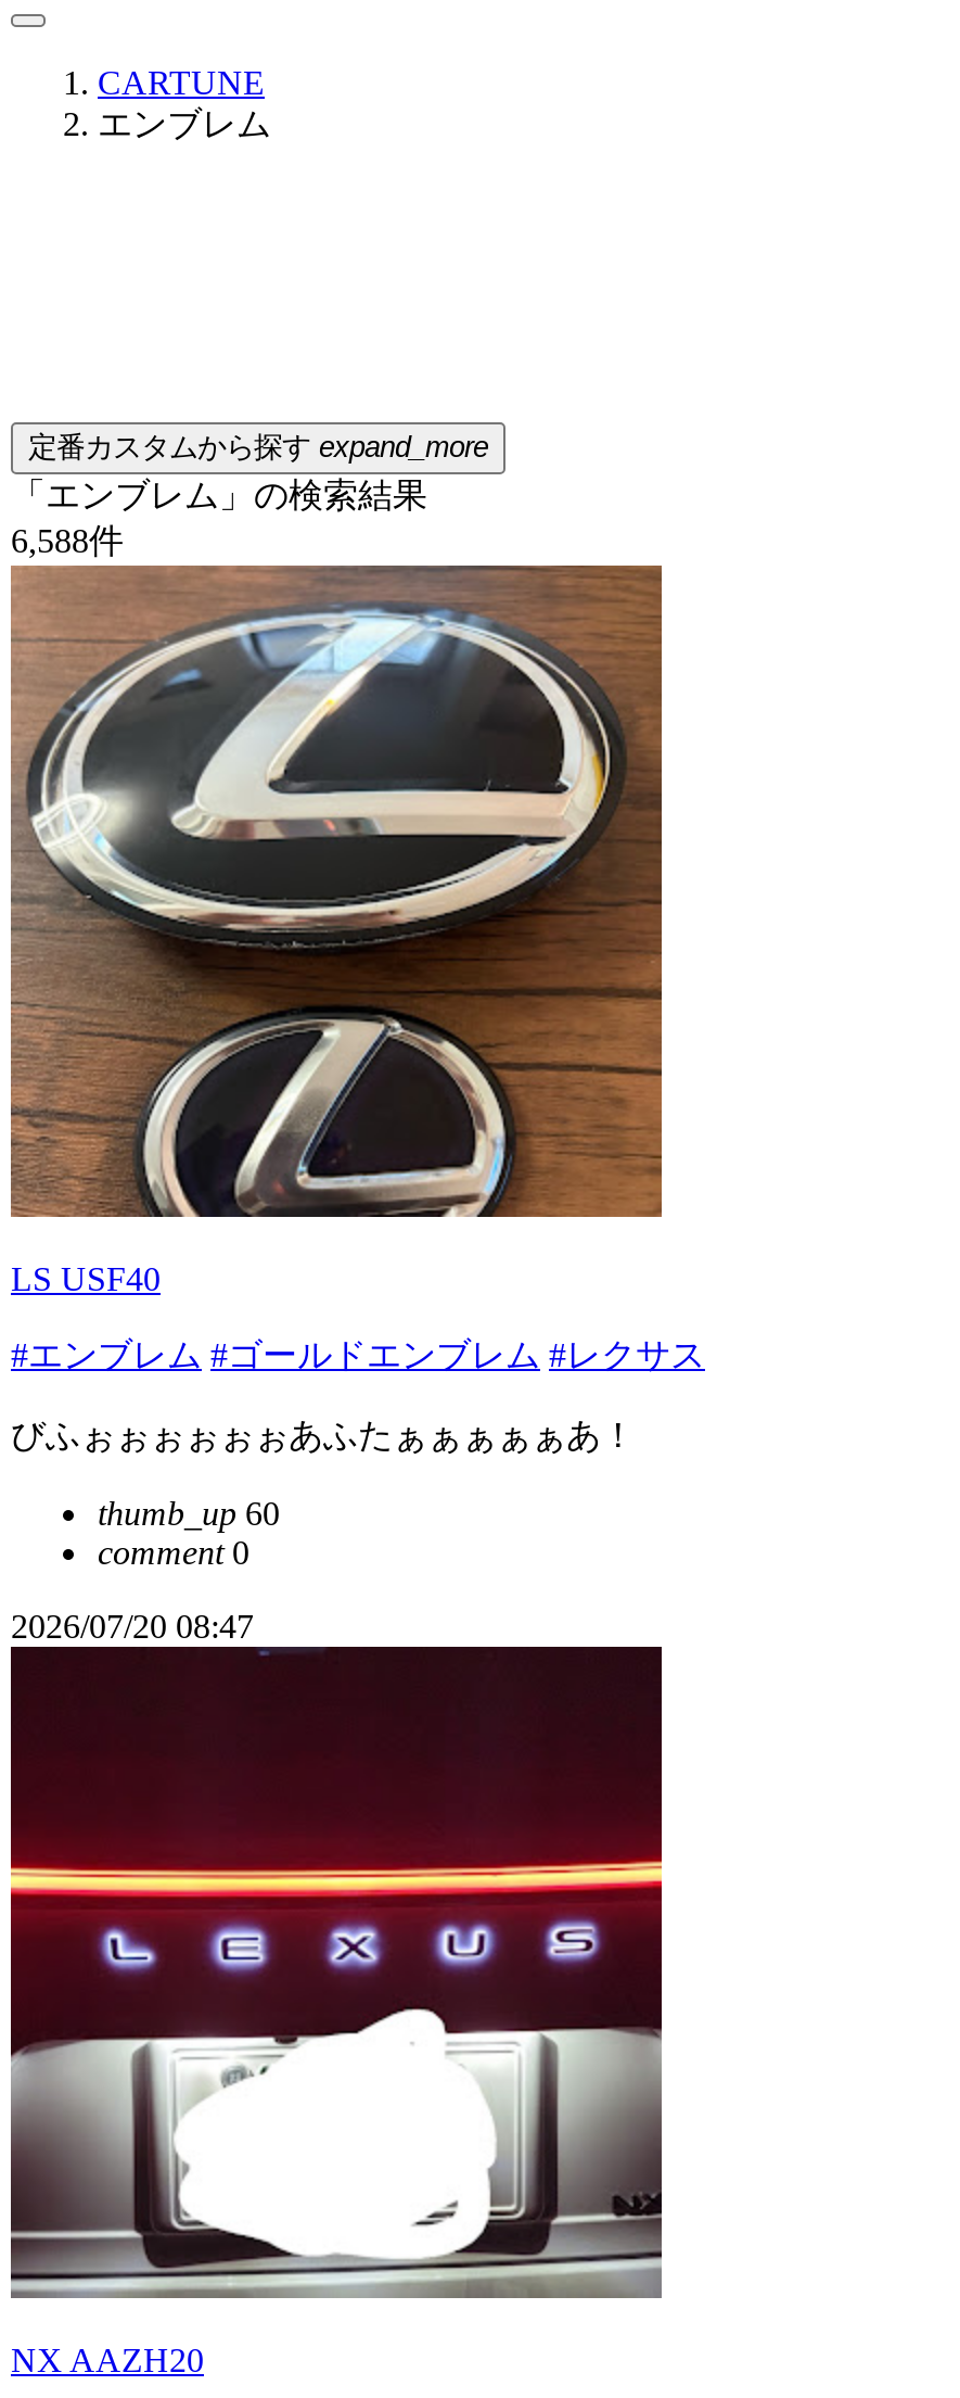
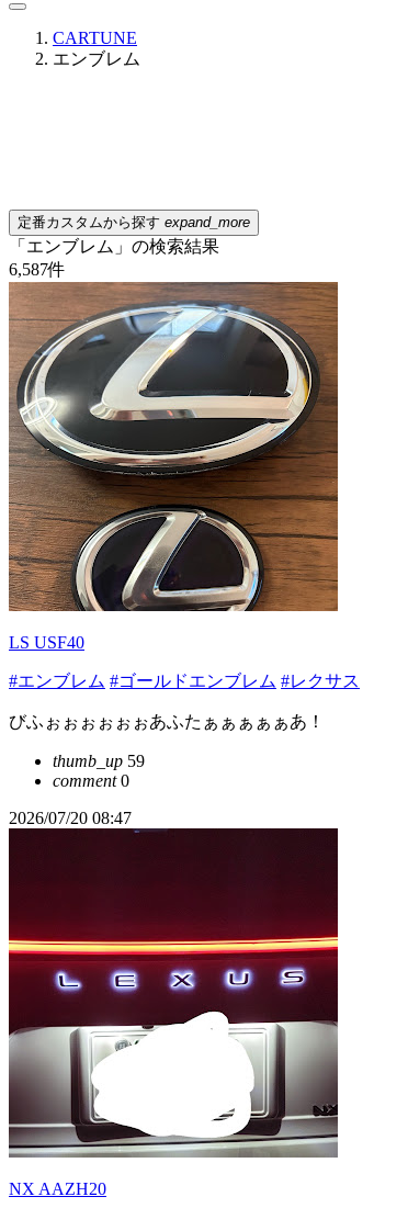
- 6,588件
+ 6,587件

- thumb_up 60
+ thumb_up 59
